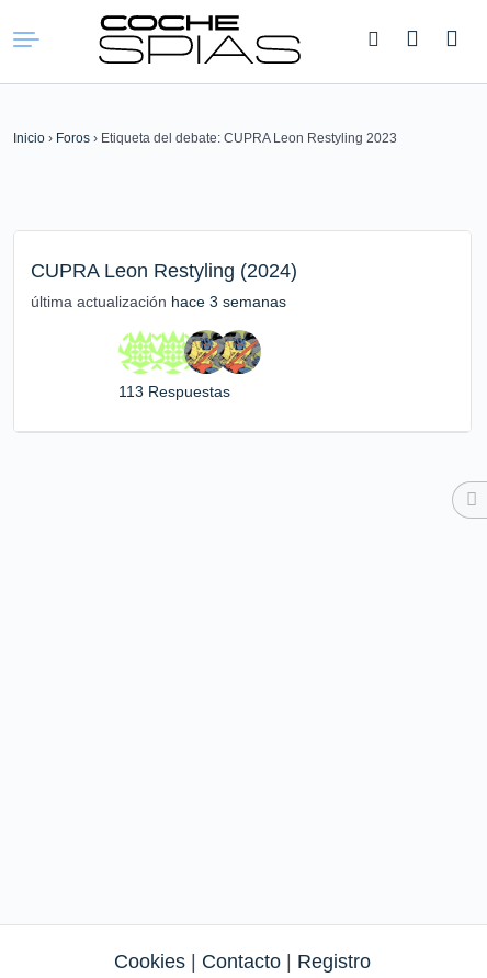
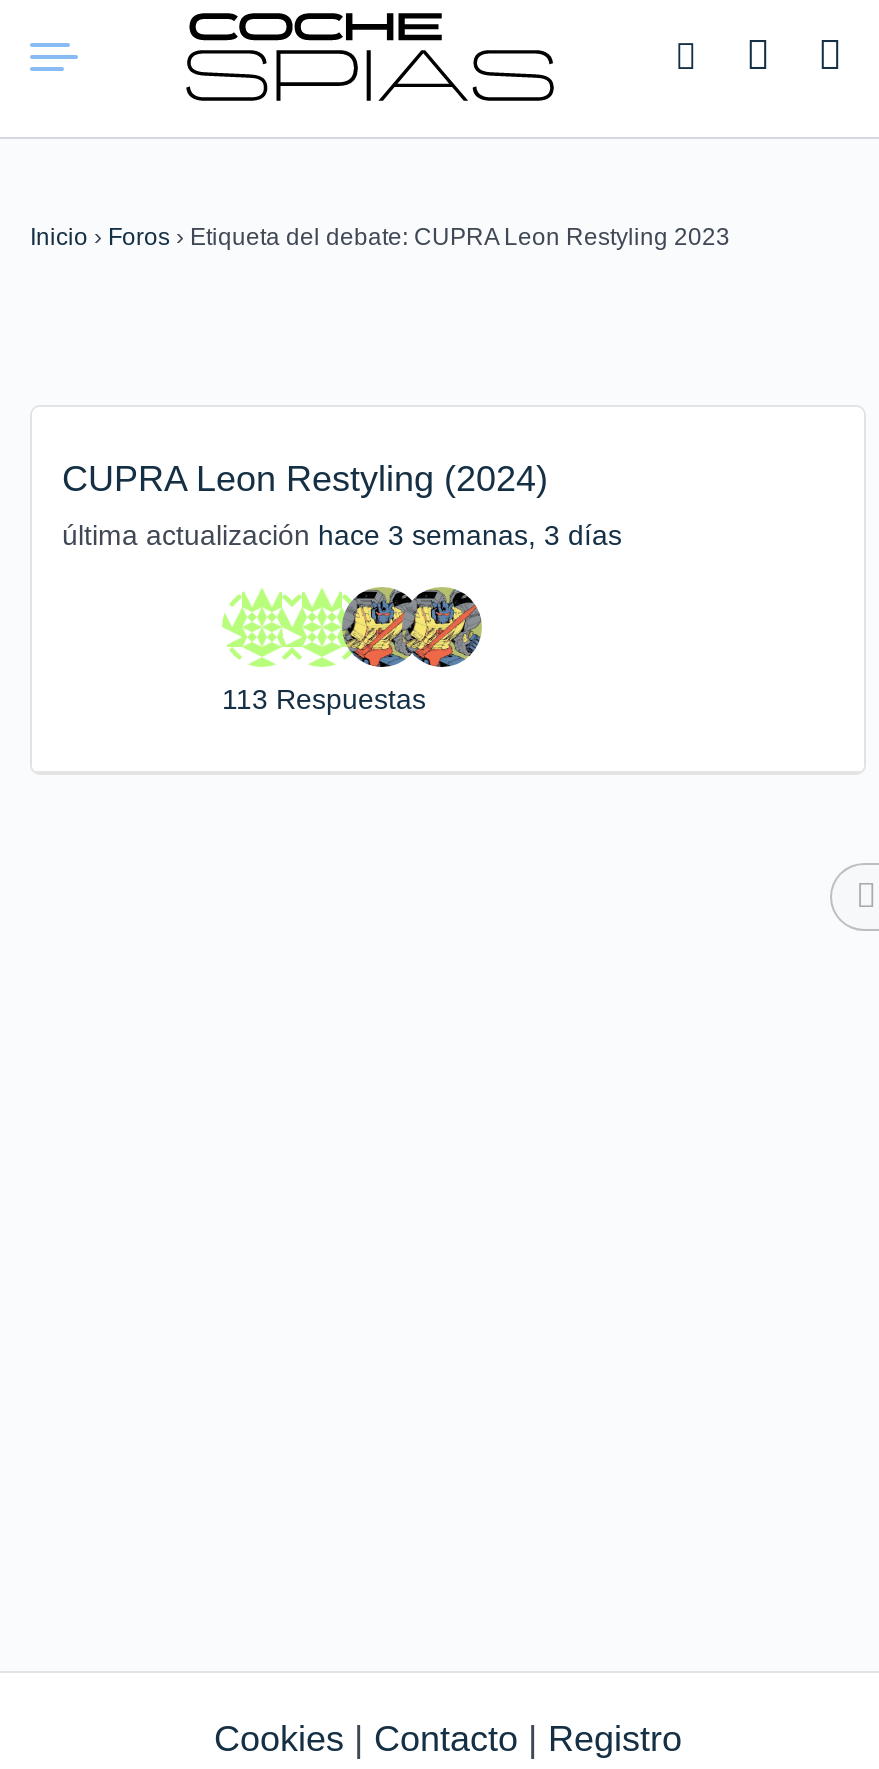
- última actualización hace 3 semanas
+ última actualización hace 3 semanas, 3 días
